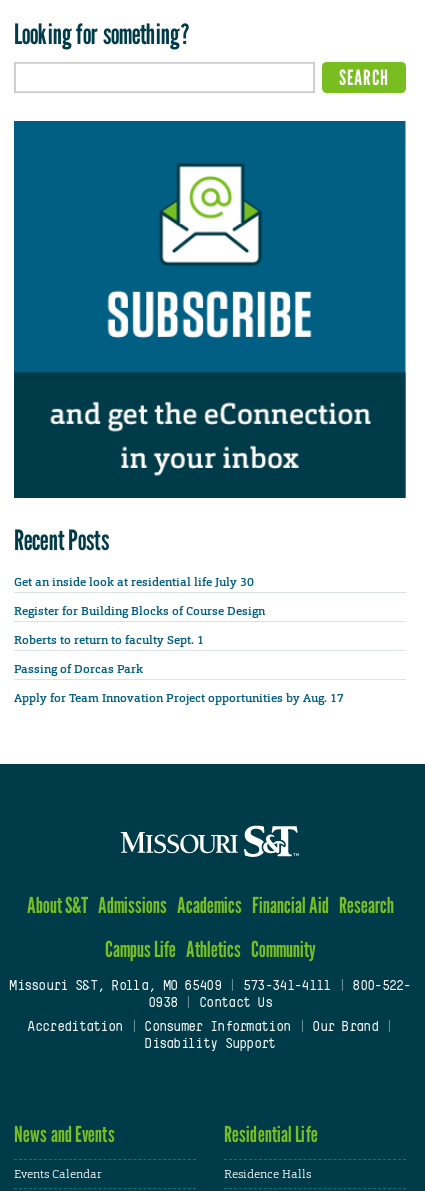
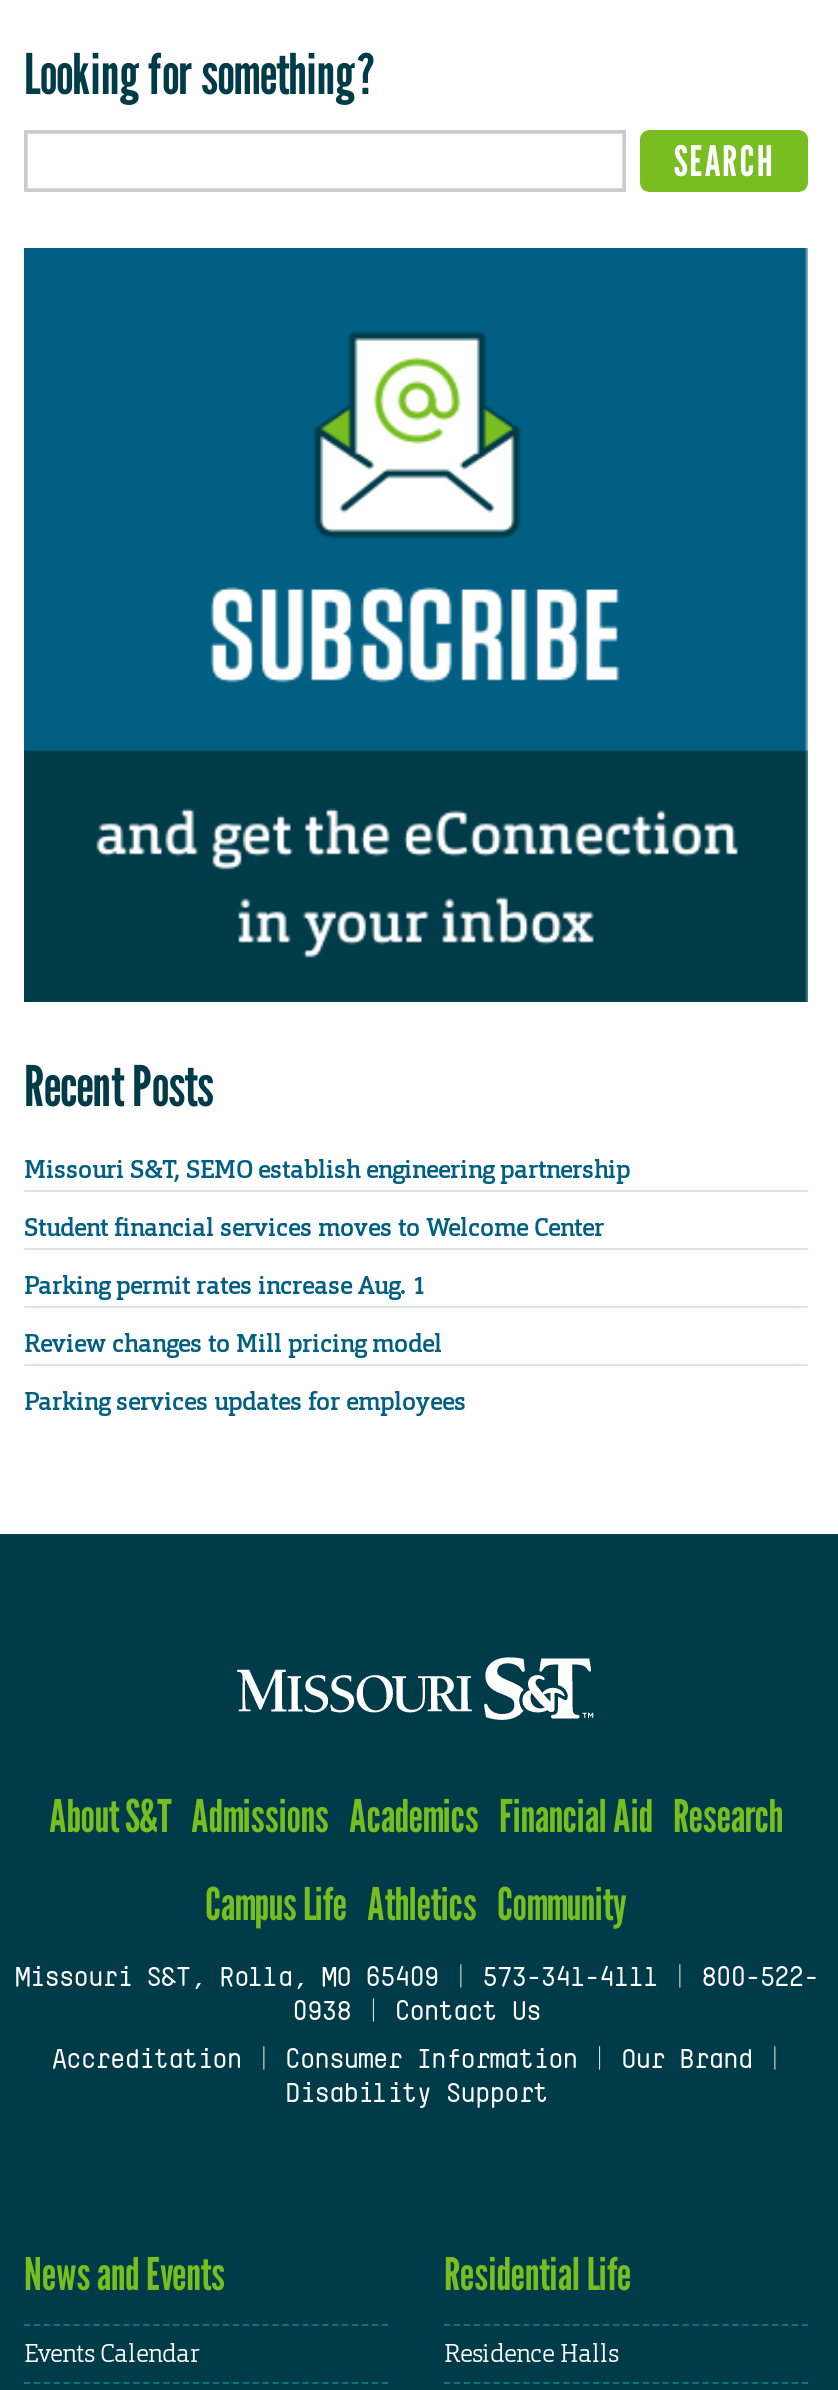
- Get an inside look at residential life July 30
+ Missouri S&T, SEMO establish engineering partnership

- Register for Building Blocks of Course Design
+ Student financial services moves to Welcome Center

- Roberts to return to faculty Sept. 1
+ Parking permit rates increase Aug. 1

- Passing of Dorcas Park
+ Review changes to Mill pricing model

- Apply for Team Innovation Project opportunities by Aug. 17
+ Parking services updates for employees
